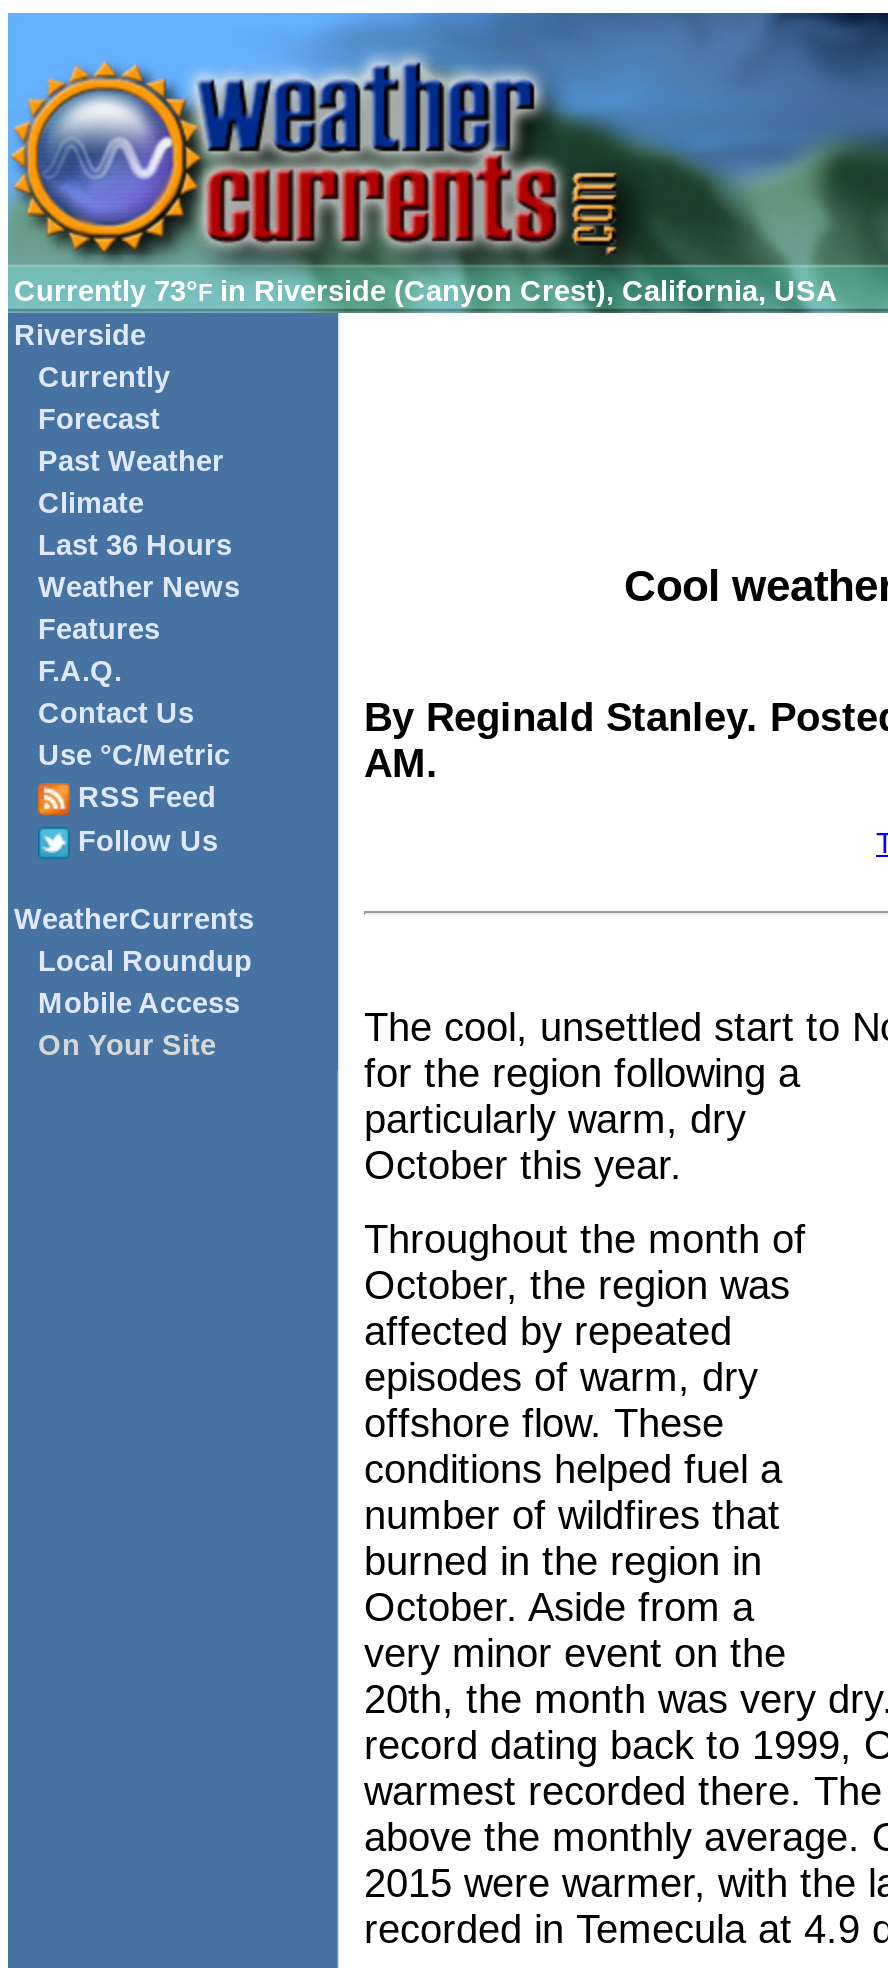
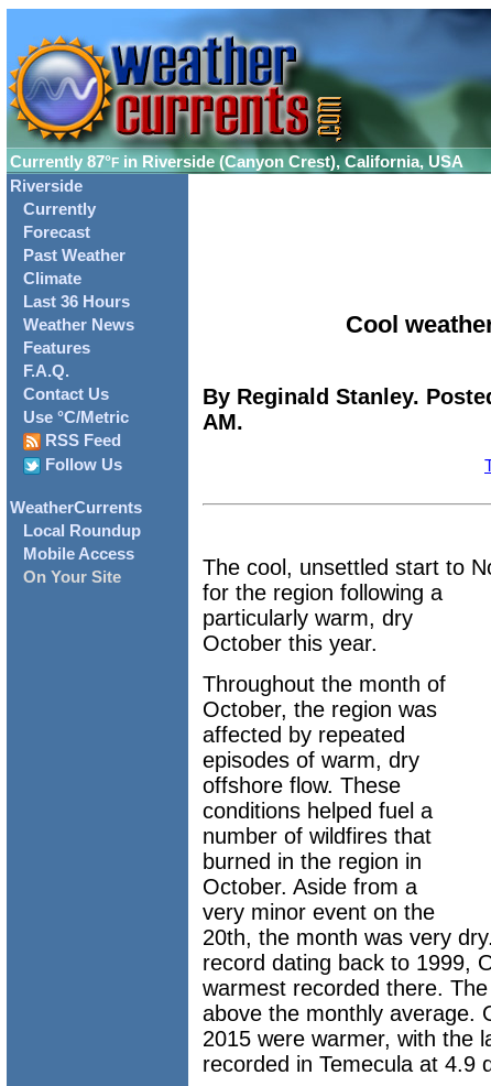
- Currently 73°F in Riverside (Canyon Crest), California, USA
+ Currently 87°F in Riverside (Canyon Crest), California, USA
